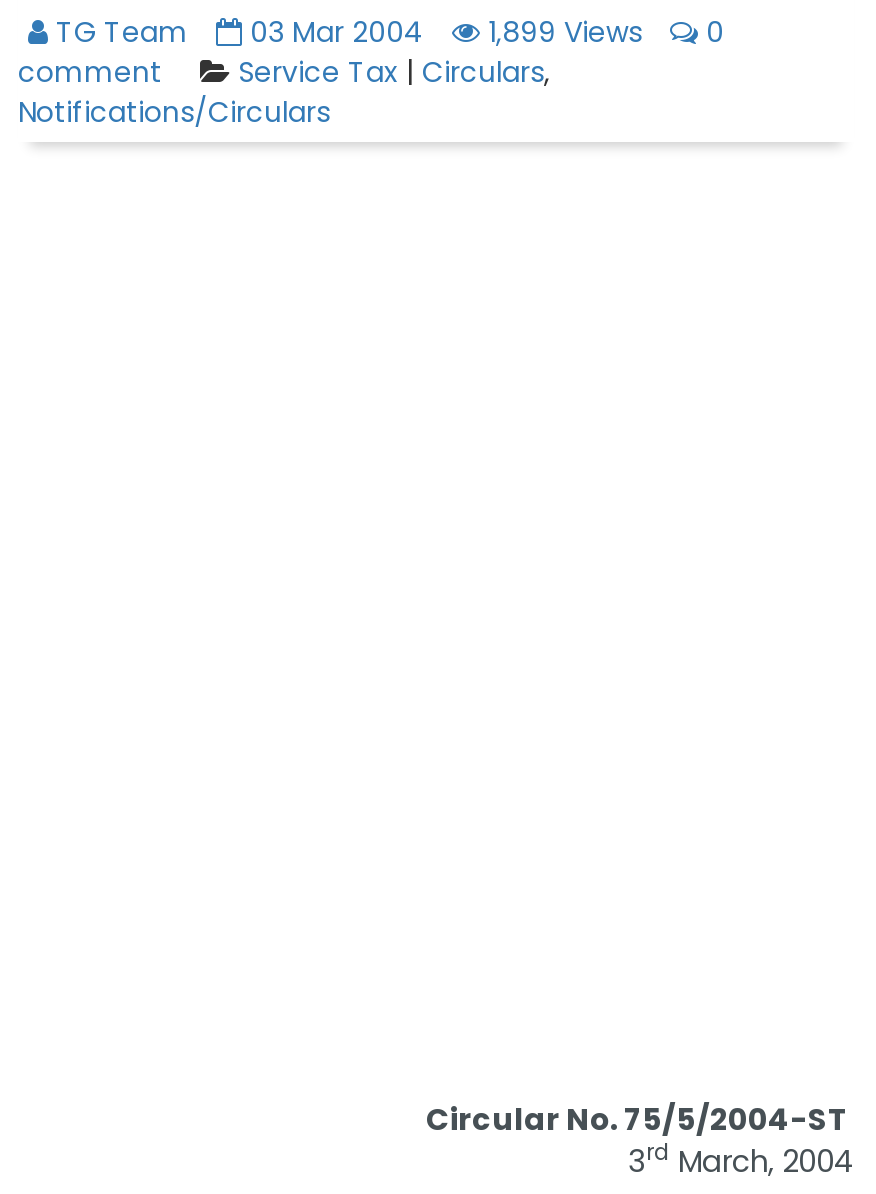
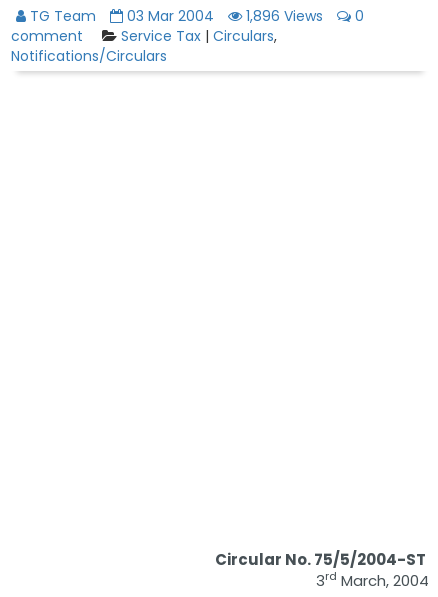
- TG Team 03 Mar 2004 1,899 Views 0
+ TG Team 03 Mar 2004 1,896 Views 0
